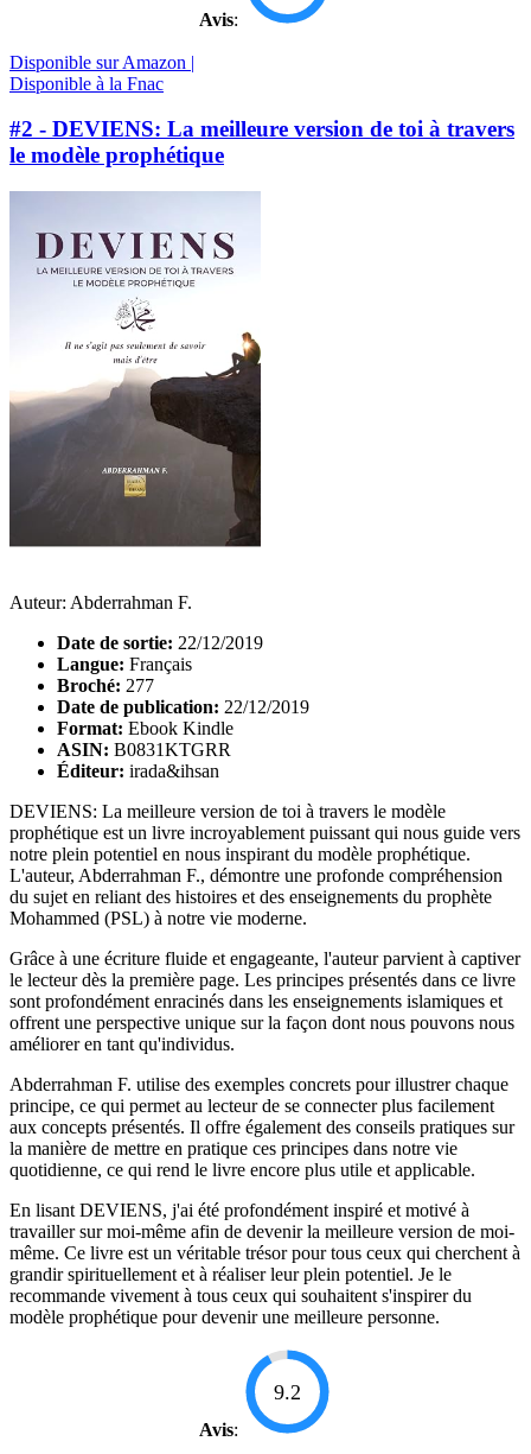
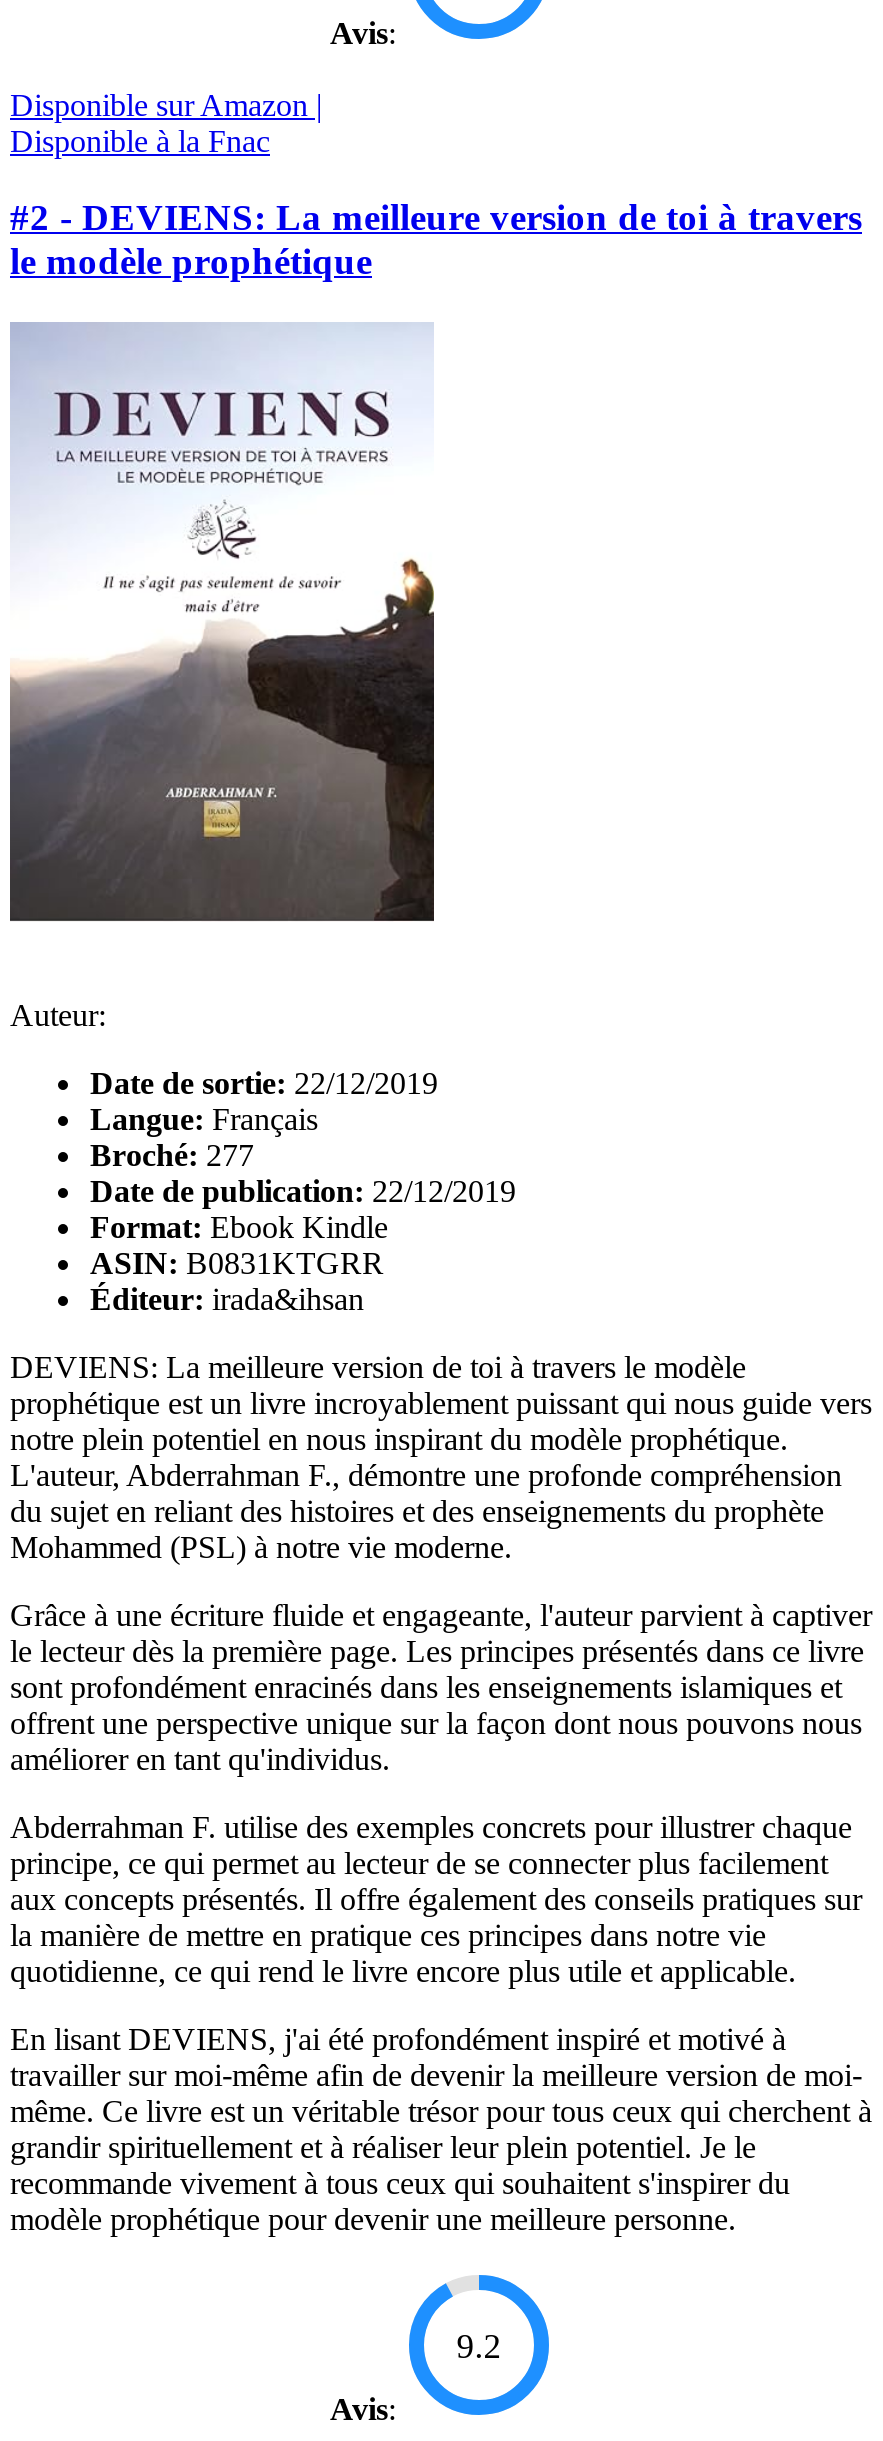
- Auteur: Abderrahman F.
+ Auteur:
